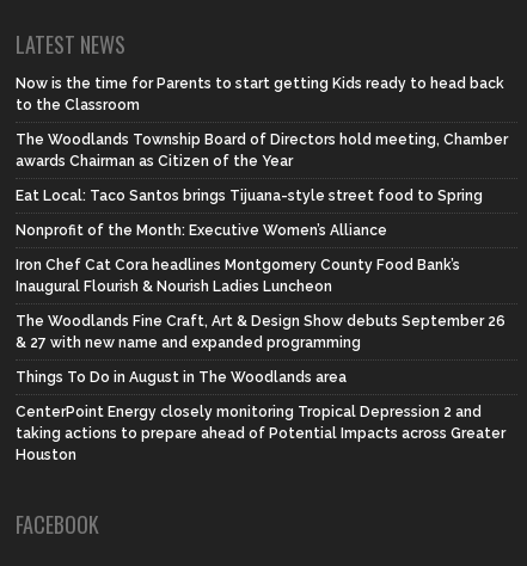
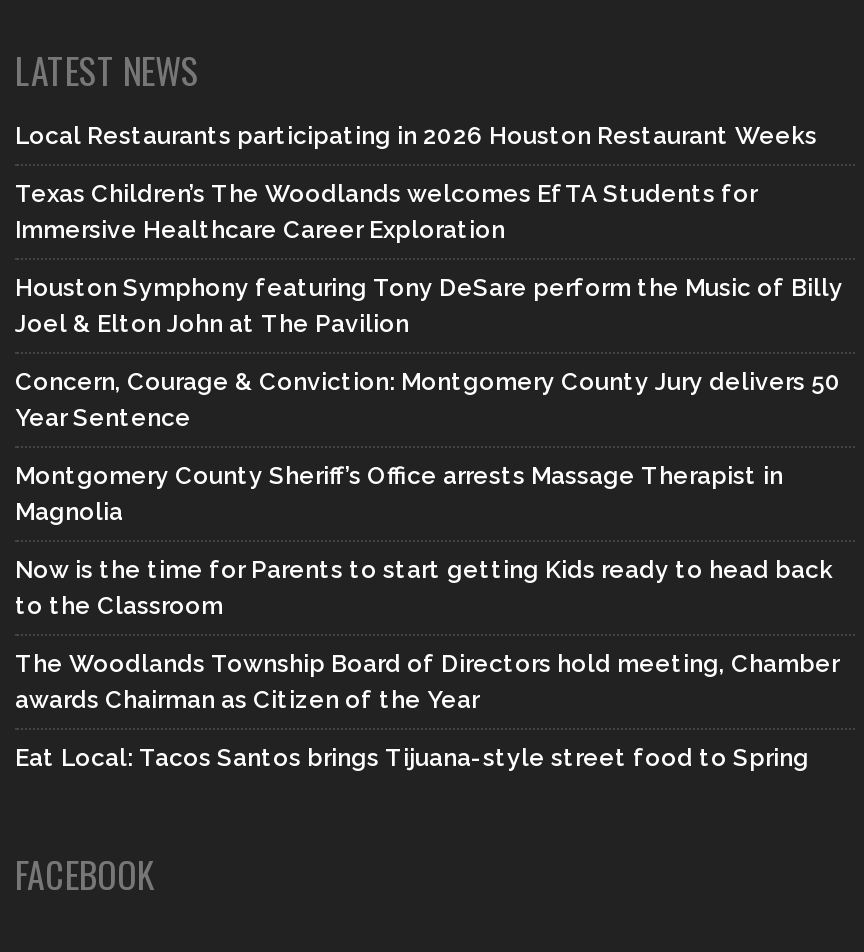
+ Local Restaurants participating in 2026 Houston Restaurant Weeks
+ Texas Children’s The Woodlands welcomes EfTA Students for
+ Immersive Healthcare Career Exploration
+ Houston Symphony featuring Tony DeSare perform the Music of Billy
+ Joel & Elton John at The Pavilion
+ Concern, Courage & Conviction: Montgomery County Jury delivers 50
+ Year Sentence
+ Montgomery County Sheriff’s Office arrests Massage Therapist in
+ Magnolia

moved down: Now is the time for Parents to start getting Kids ready to head back | to the Classroom | The Woodlands Township Board of Directors hold meeting, Chamber | awards Chairman as Citizen of the Year

- Eat Local: Taco Santos brings Tijuana-style street food to Spring
- Nonprofit of the Month: Executive Women’s Alliance
- Iron Chef Cat Cora headlines Montgomery County Food Bank’s
- Inaugural Flourish & Nourish Ladies Luncheon
- The Woodlands Fine Craft, Art & Design Show debuts September 26
- & 27 with new name and expanded programming
- Things To Do in August in The Woodlands area
- CenterPoint Energy closely monitoring Tropical Depression 2 and
- taking actions to prepare ahead of Potential Impacts across Greater
- Houston
+ Eat Local: Tacos Santos brings Tijuana-style street food to Spring
